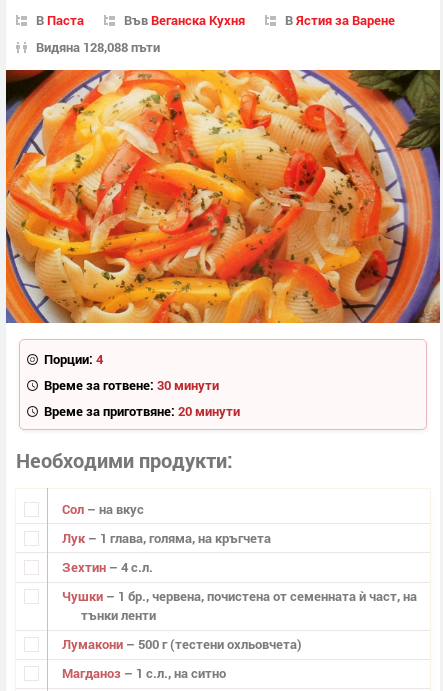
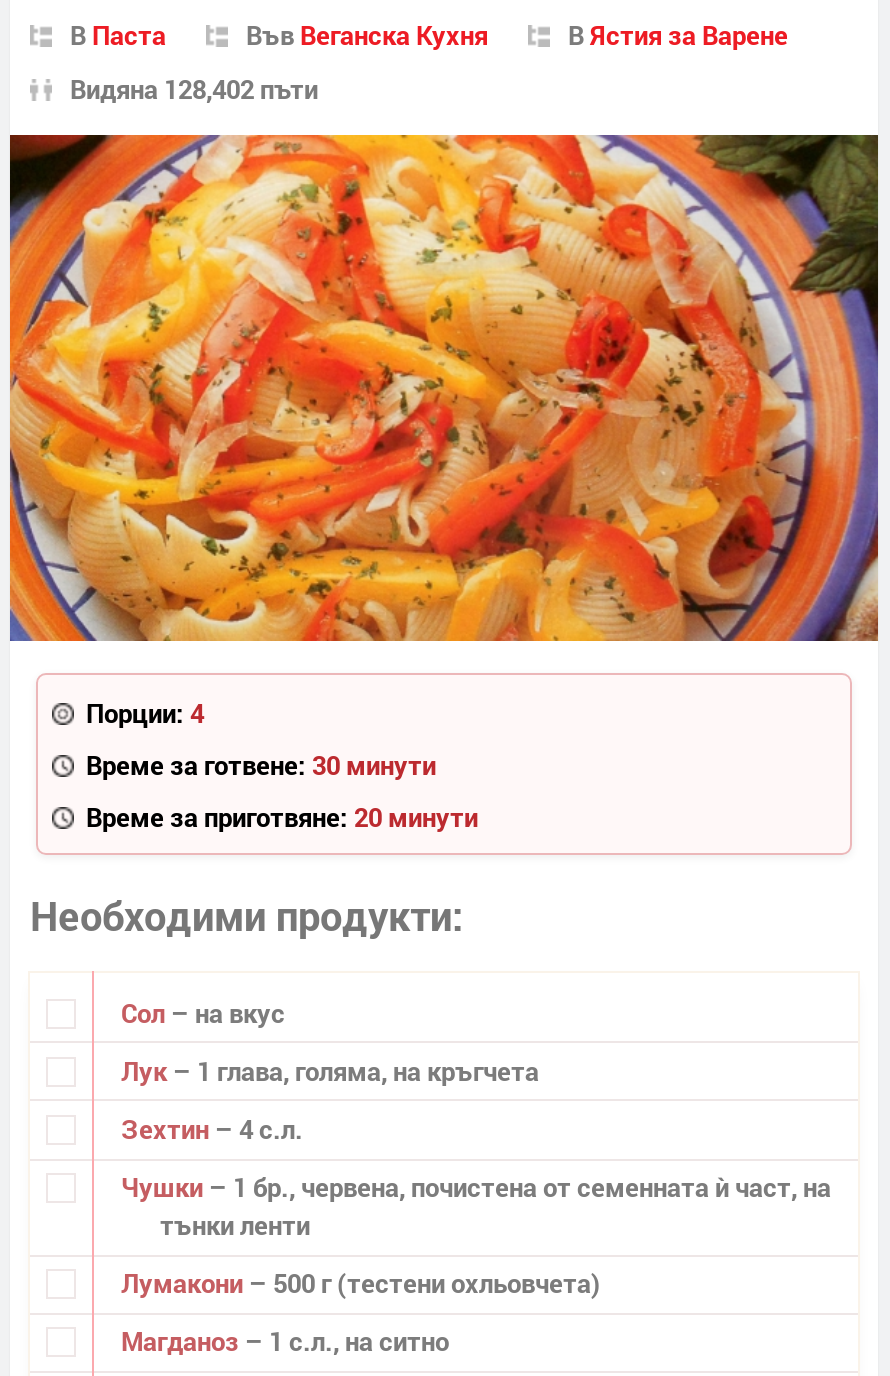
- Видяна 128,088 пъти
+ Видяна 128,402 пъти
